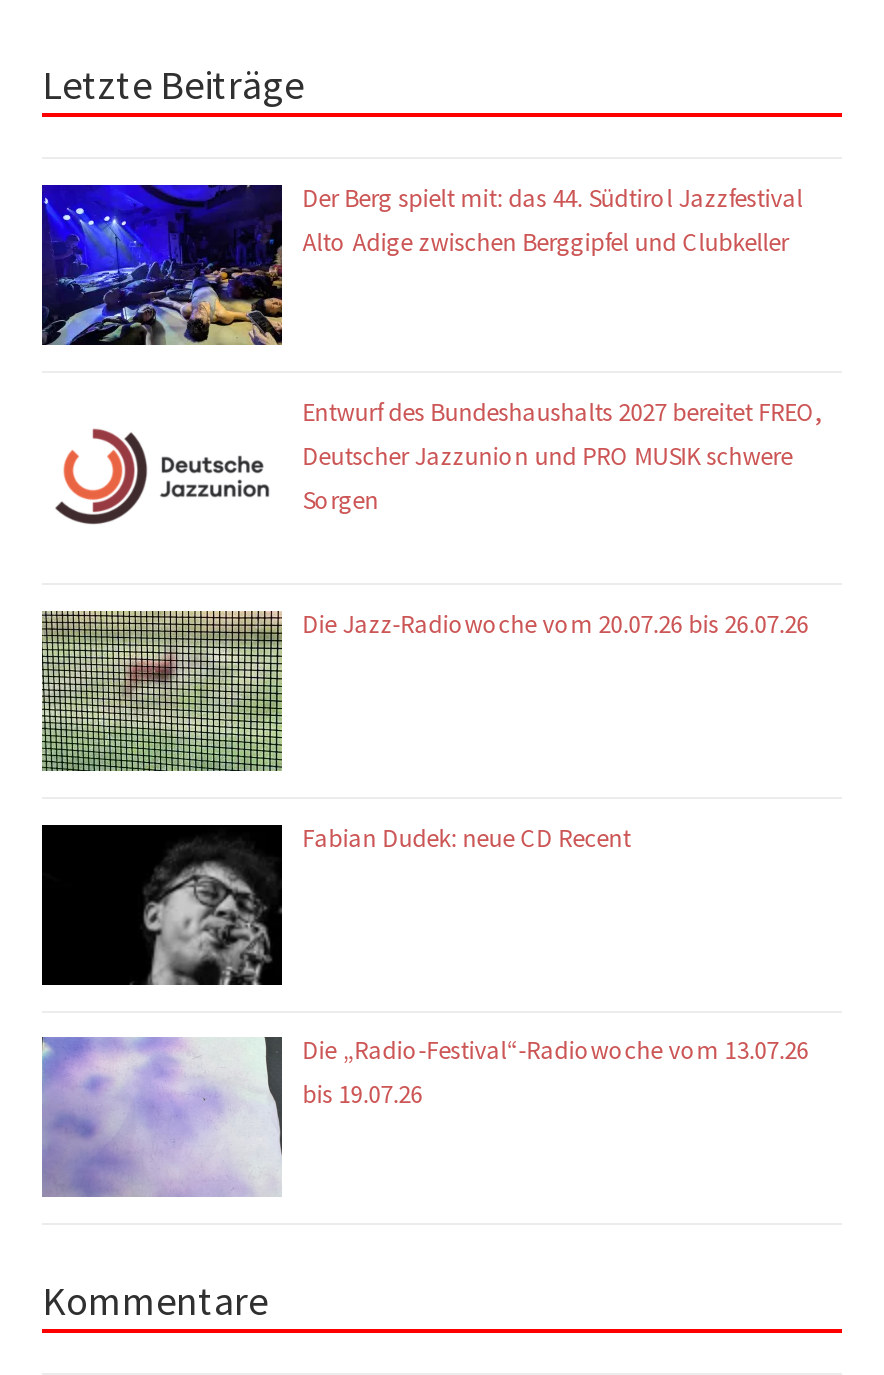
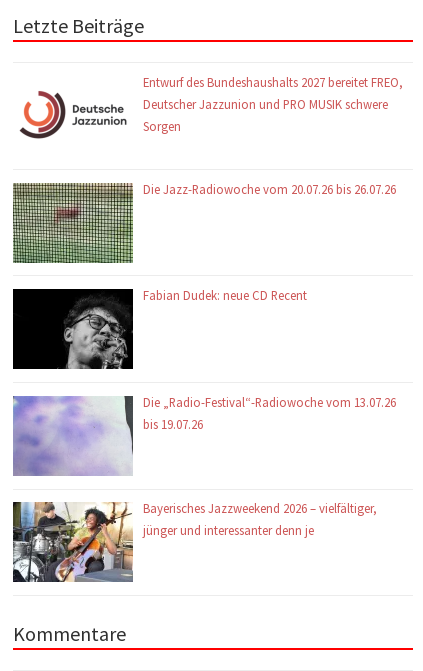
- [image]
- Der Berg spielt mit: das 44. Südtirol Jazzfestival
- Alto Adige zwischen Berggipfel und Clubkeller

moved up: [image] | Entwurf des Bundeshaushalts 2027 bereitet FREO, | Deutscher Jazzunion und PRO MUSIK schwere | Sorgen | Die Jazz-Radiowoche vom 20.07.26 bis 26.07.26 | Fabian Dudek: neue CD Recent | Die „Radio-Festival“-Radiowoche vom 13.07.26 | bis 19.07.26

moved up: [image]

+ [image]
+ Bayerisches Jazzweekend 2026 – vielfältiger,
+ jünger und interessanter denn je
